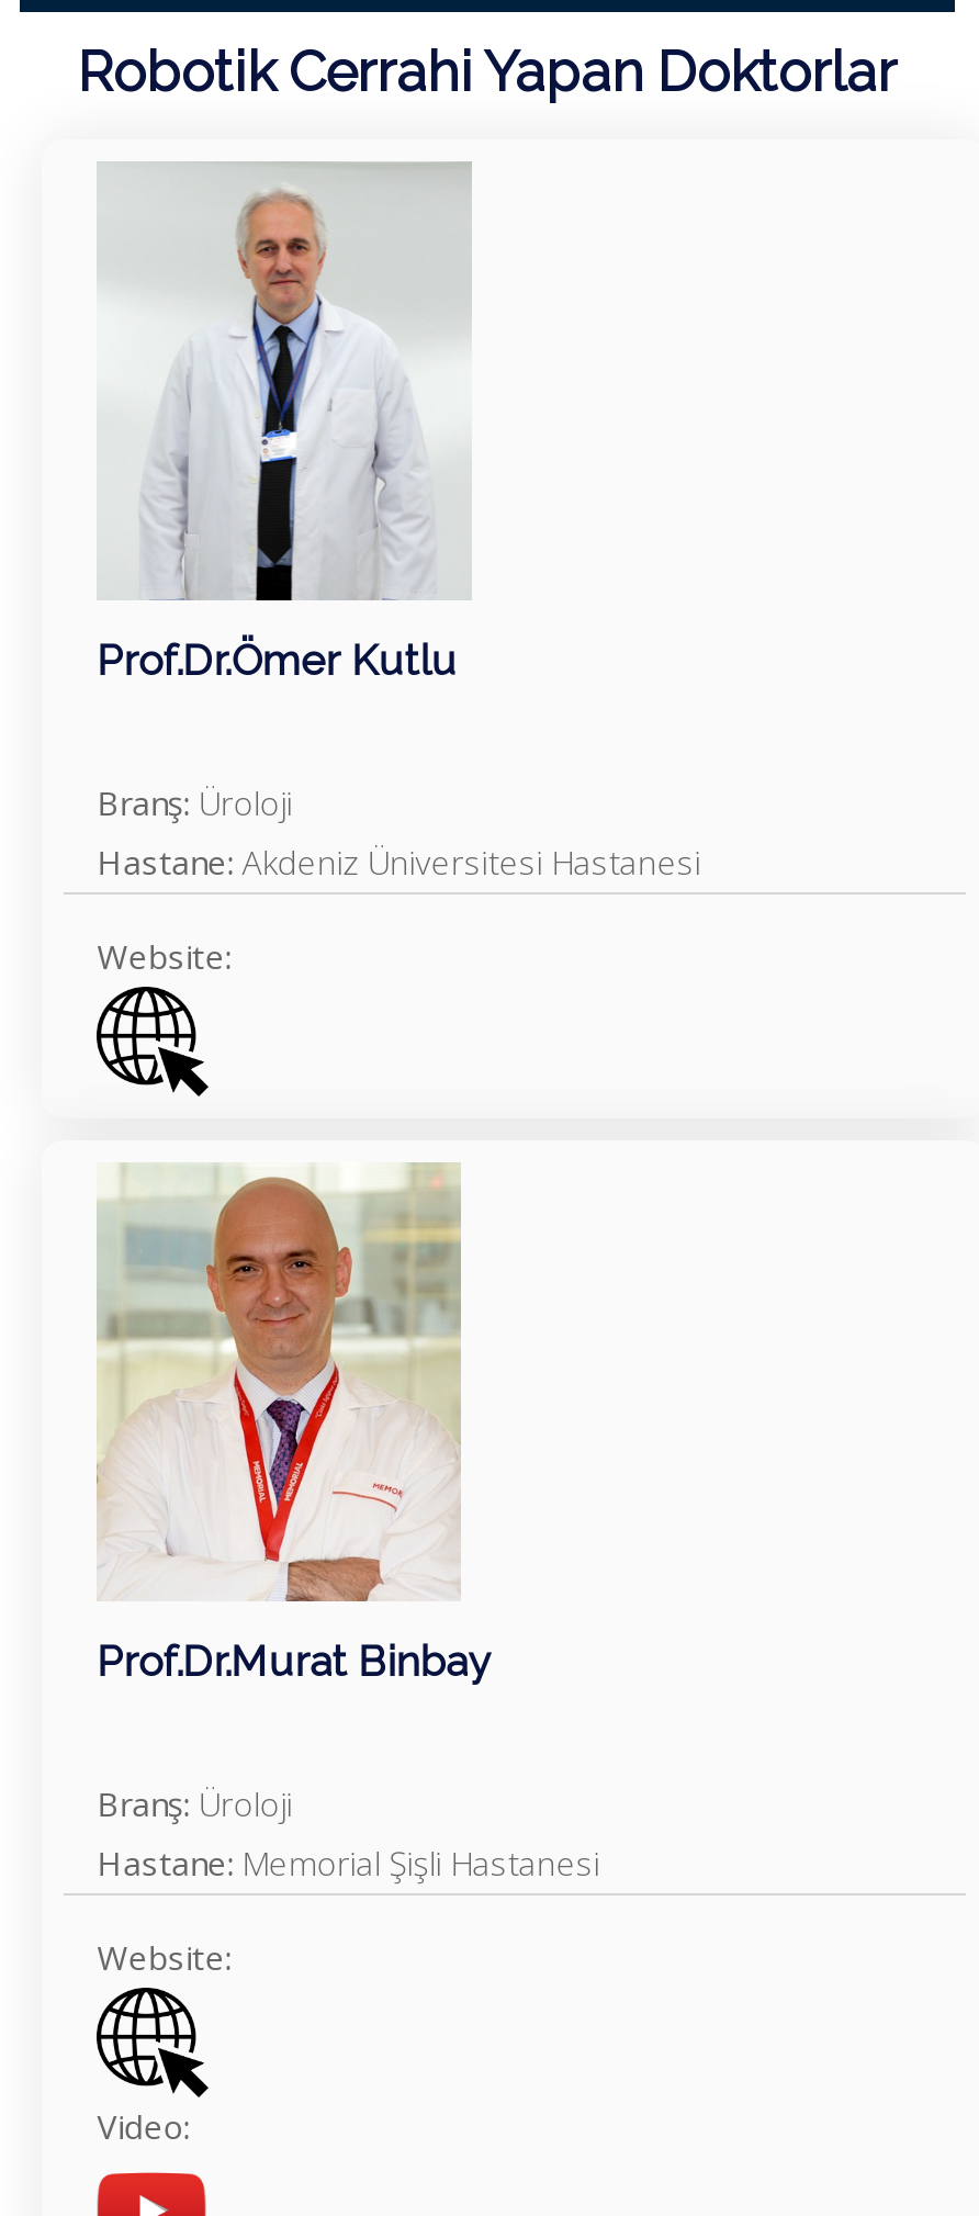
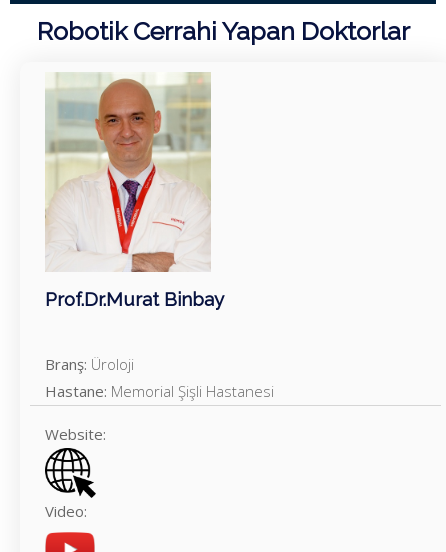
- [image]
- Prof.Dr.Ömer Kutlu
- Branş: Üroloji
- Hastane: Akdeniz Üniversitesi Hastanesi
- Website:
